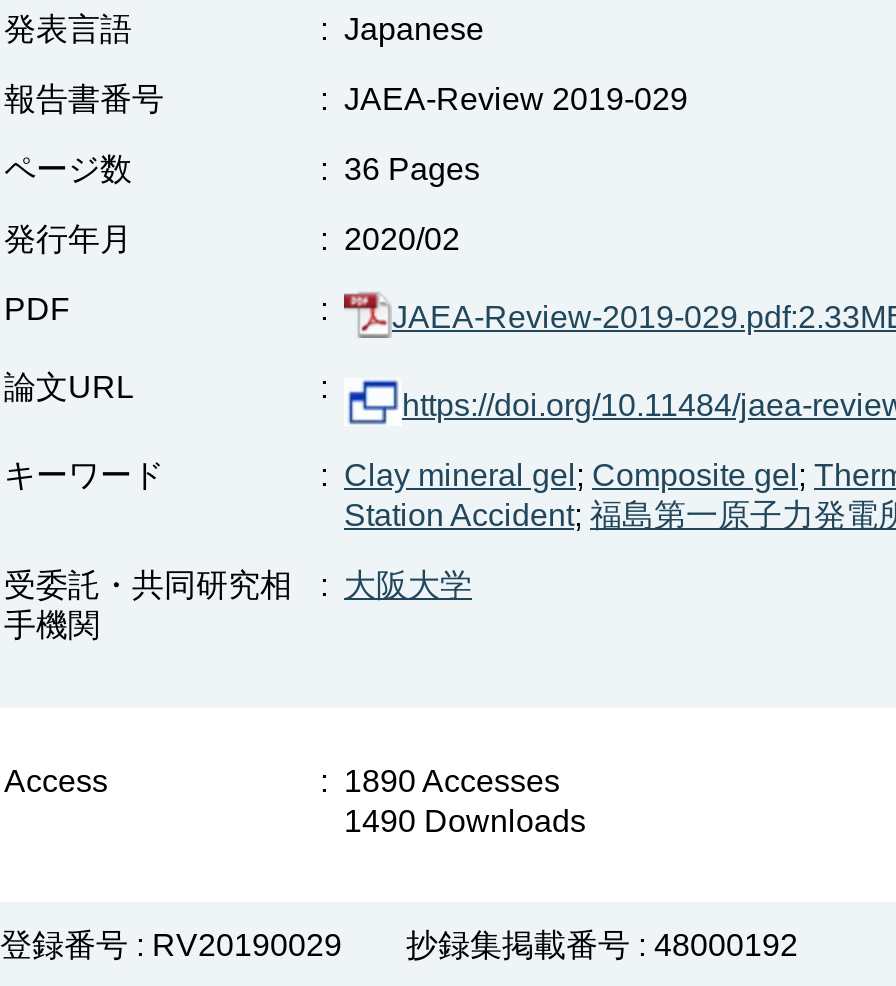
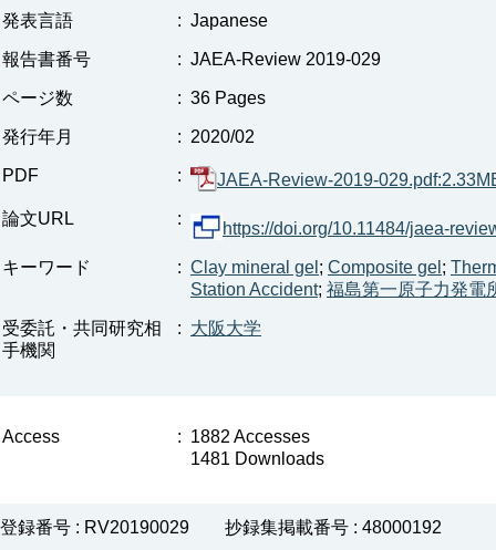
- : 1890 Accesses
+ : 1882 Accesses

- 1490 Downloads
+ 1481 Downloads
